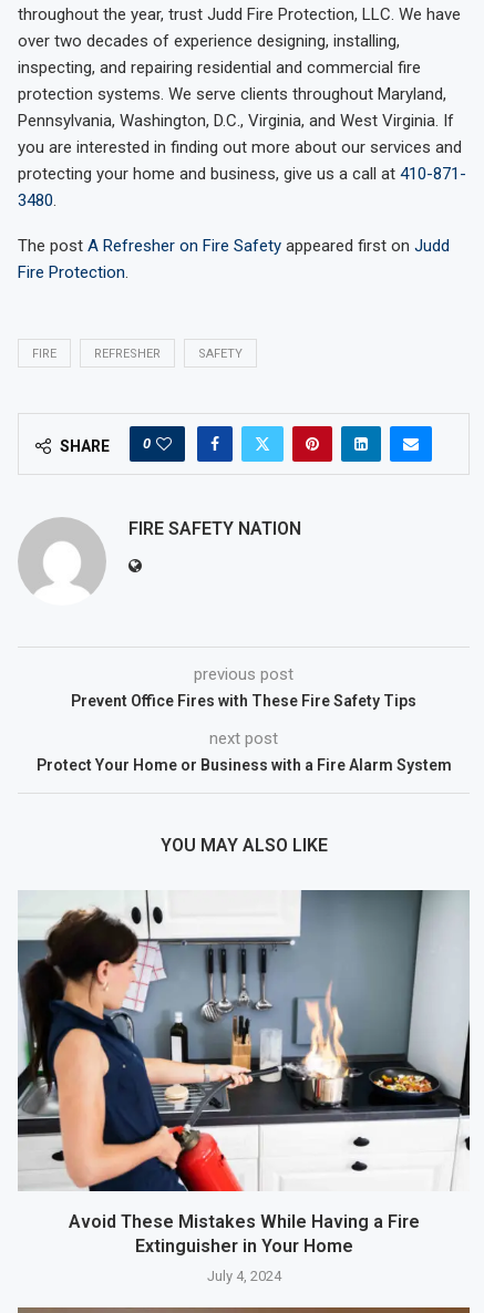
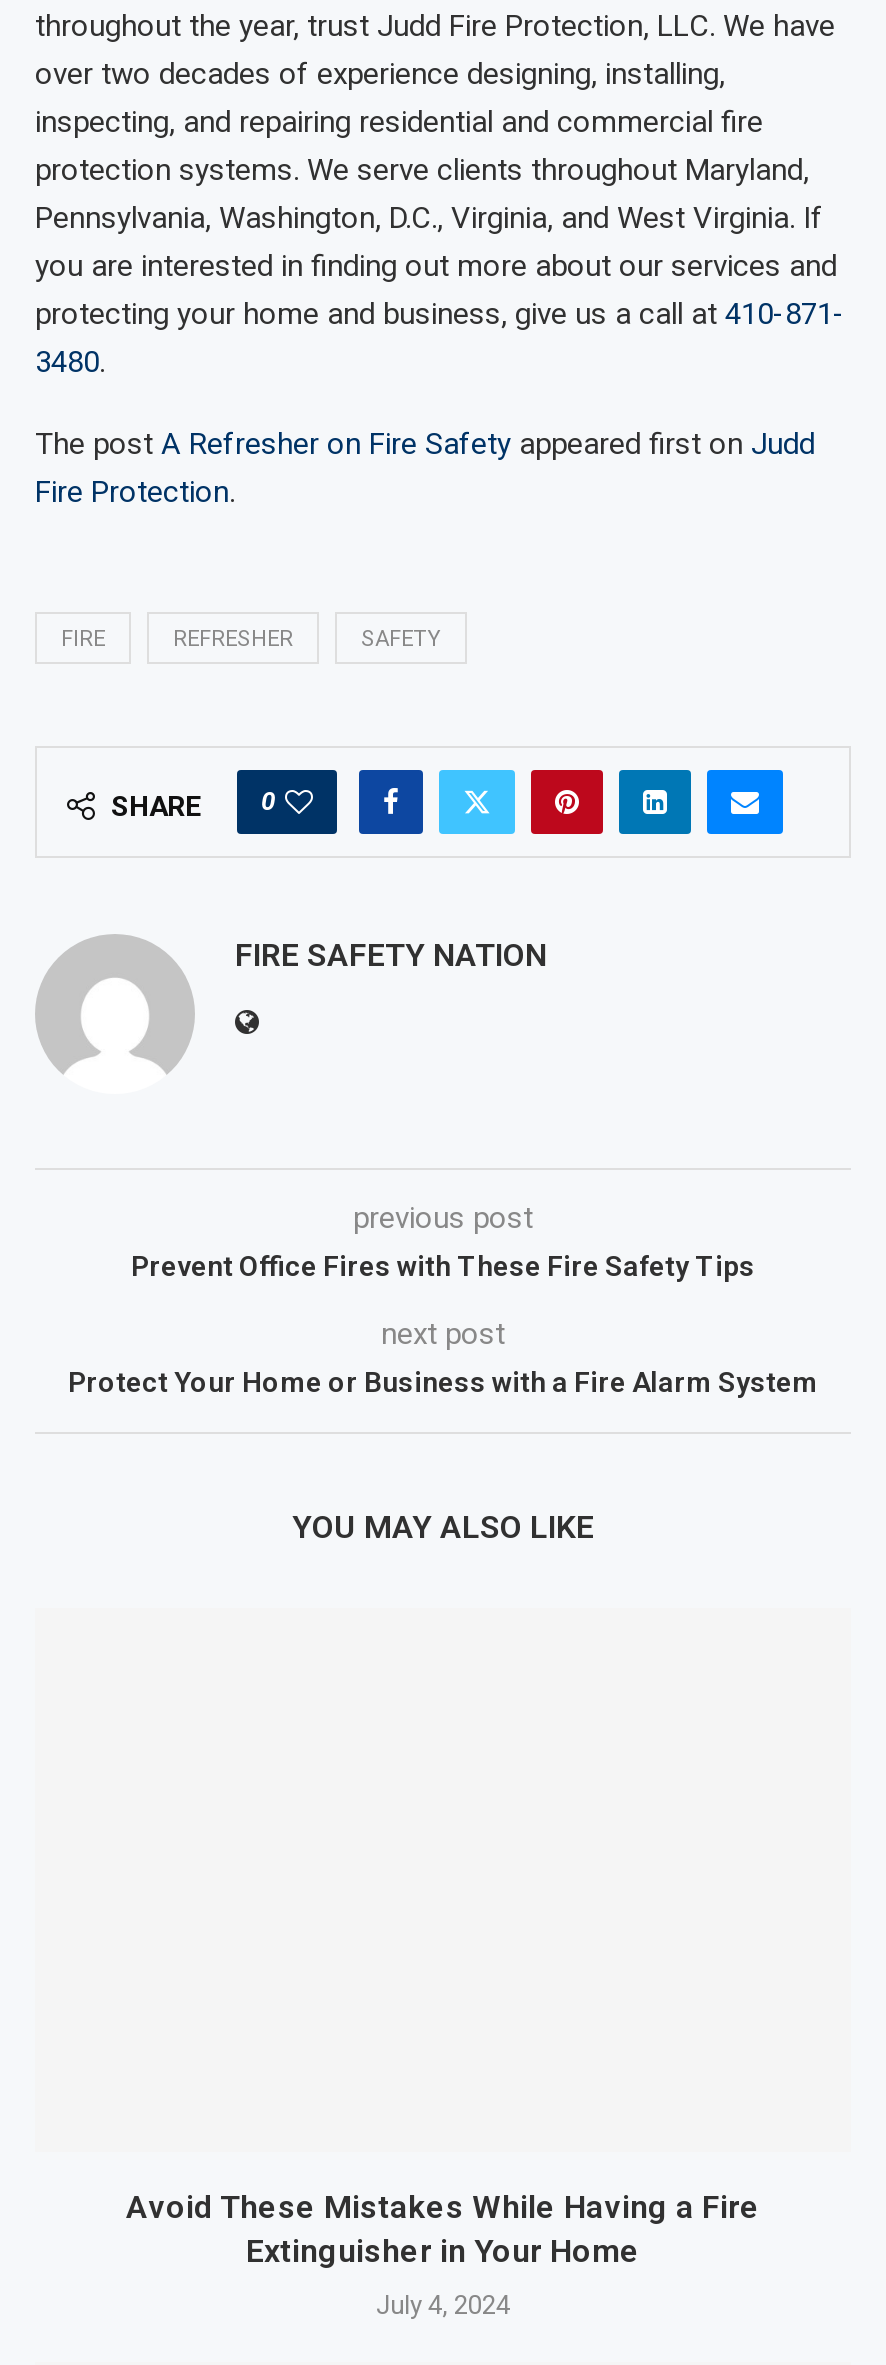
- [image]
